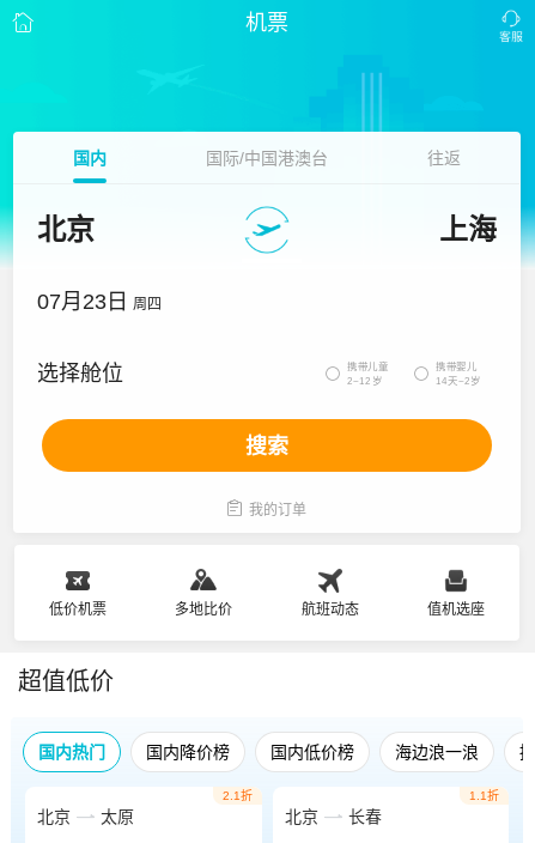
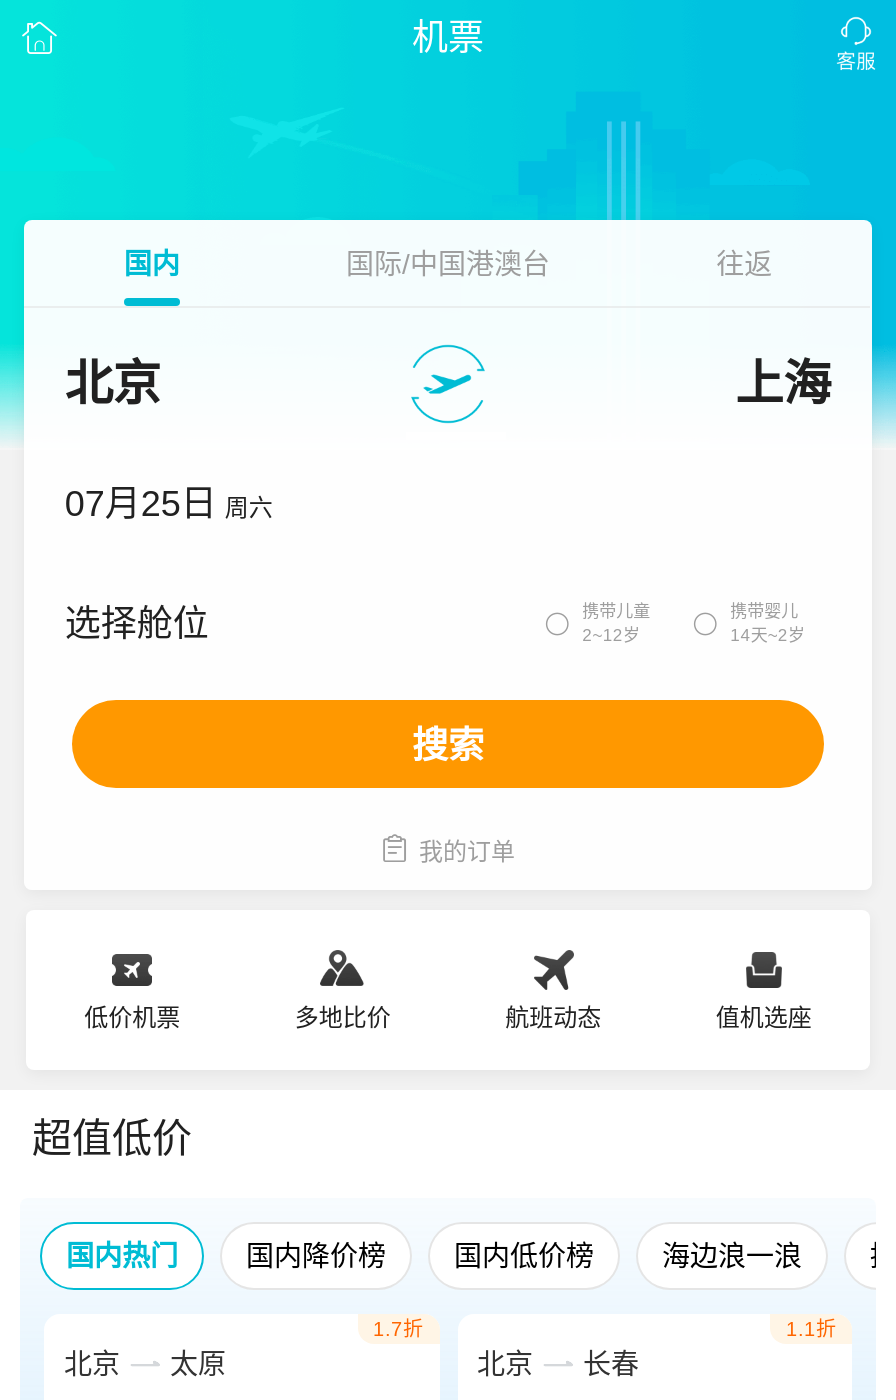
- 07月23日 周四
+ 07月25日 周六

- 2.1折
+ 1.7折
